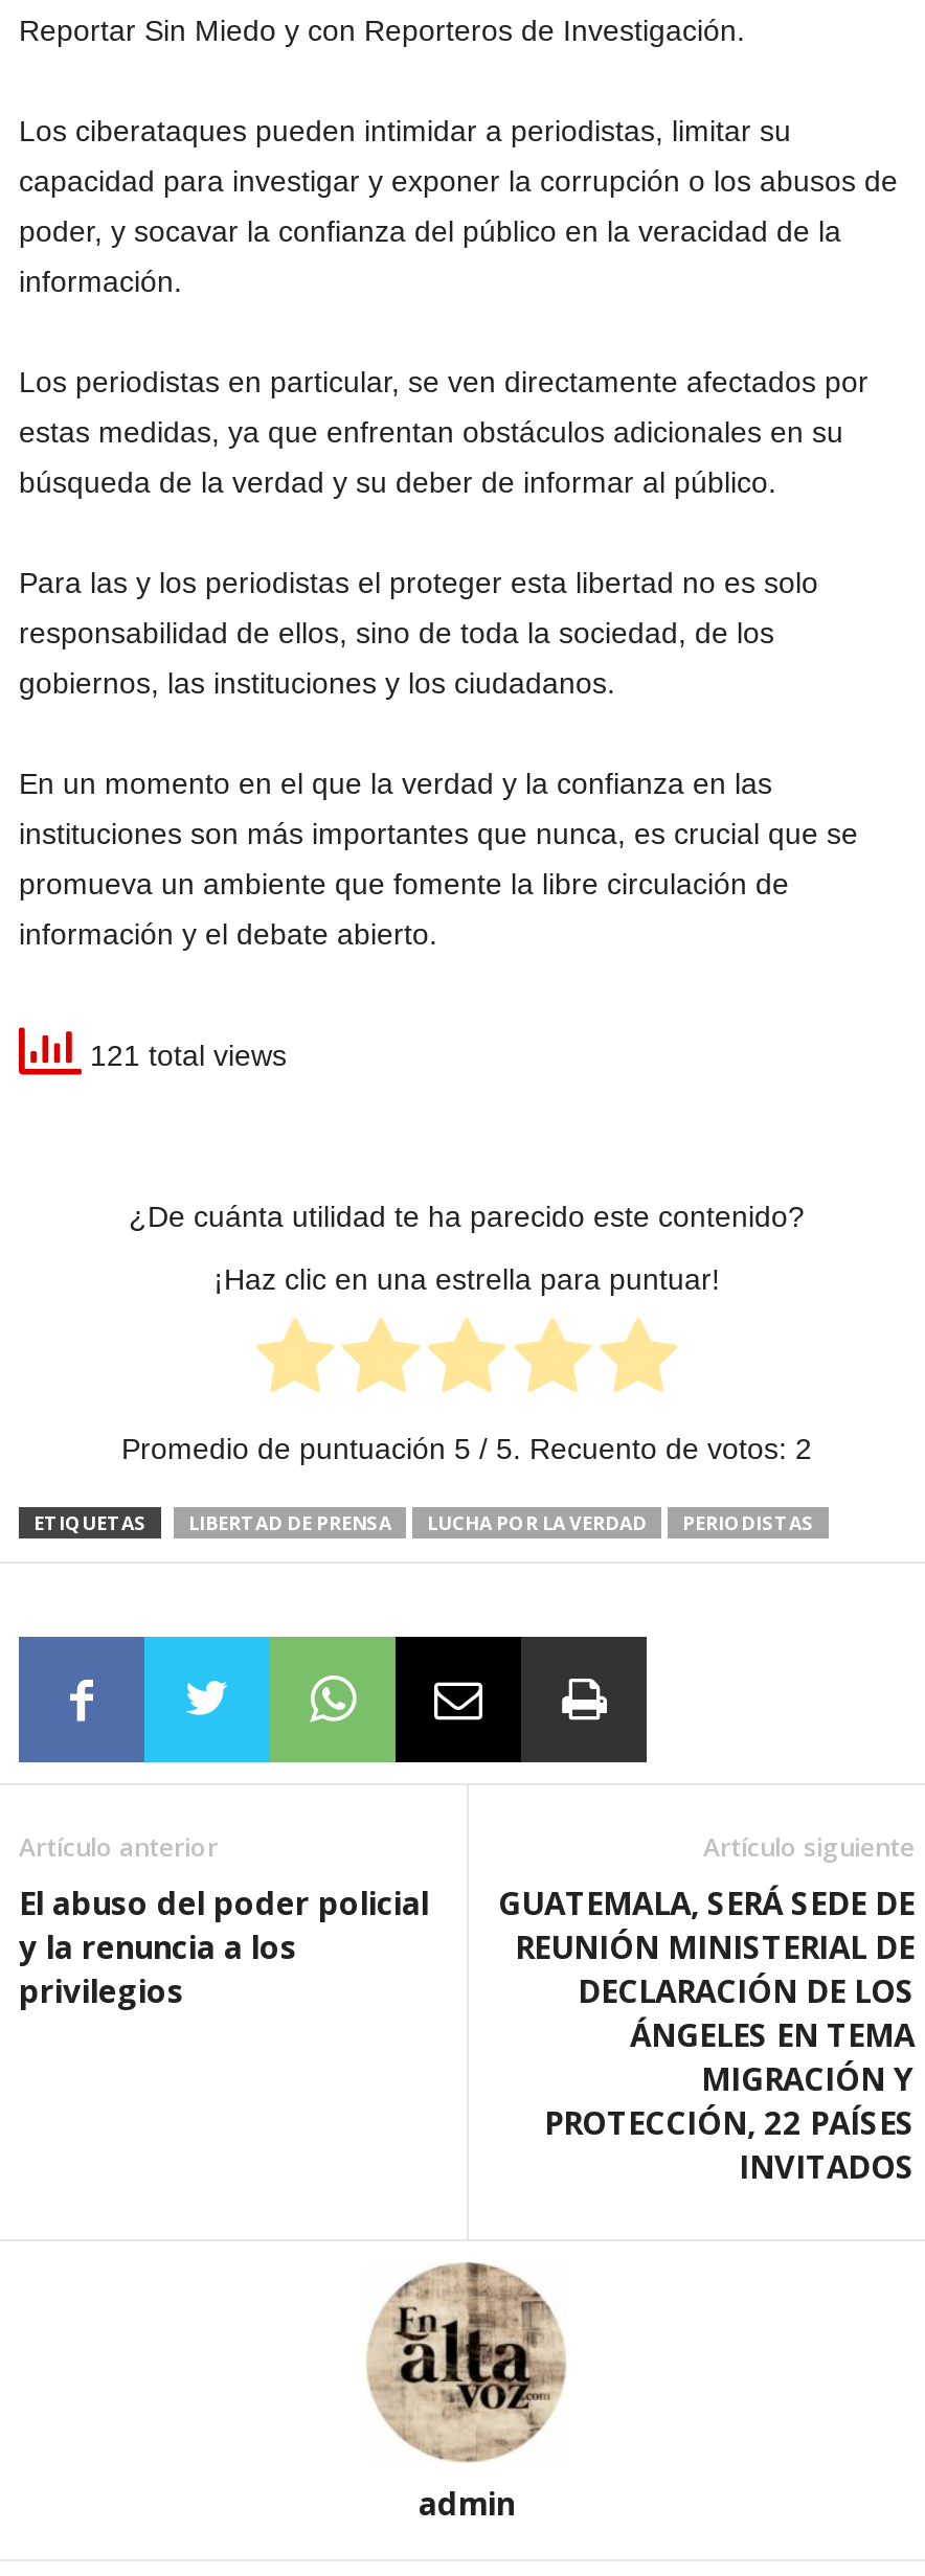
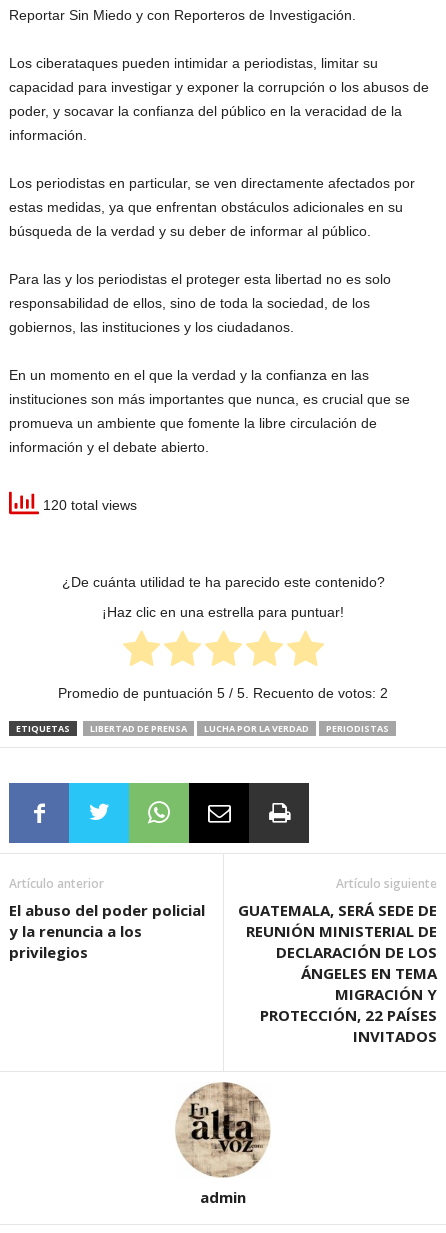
- 121 total views
+ 120 total views
